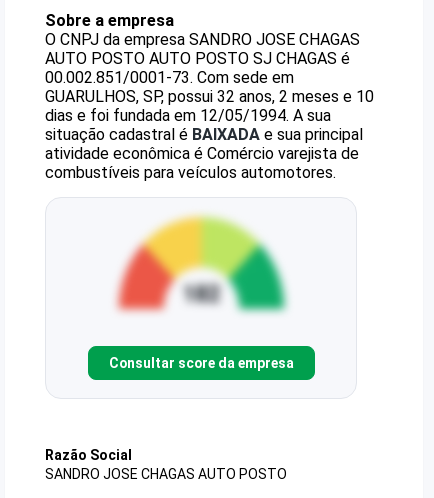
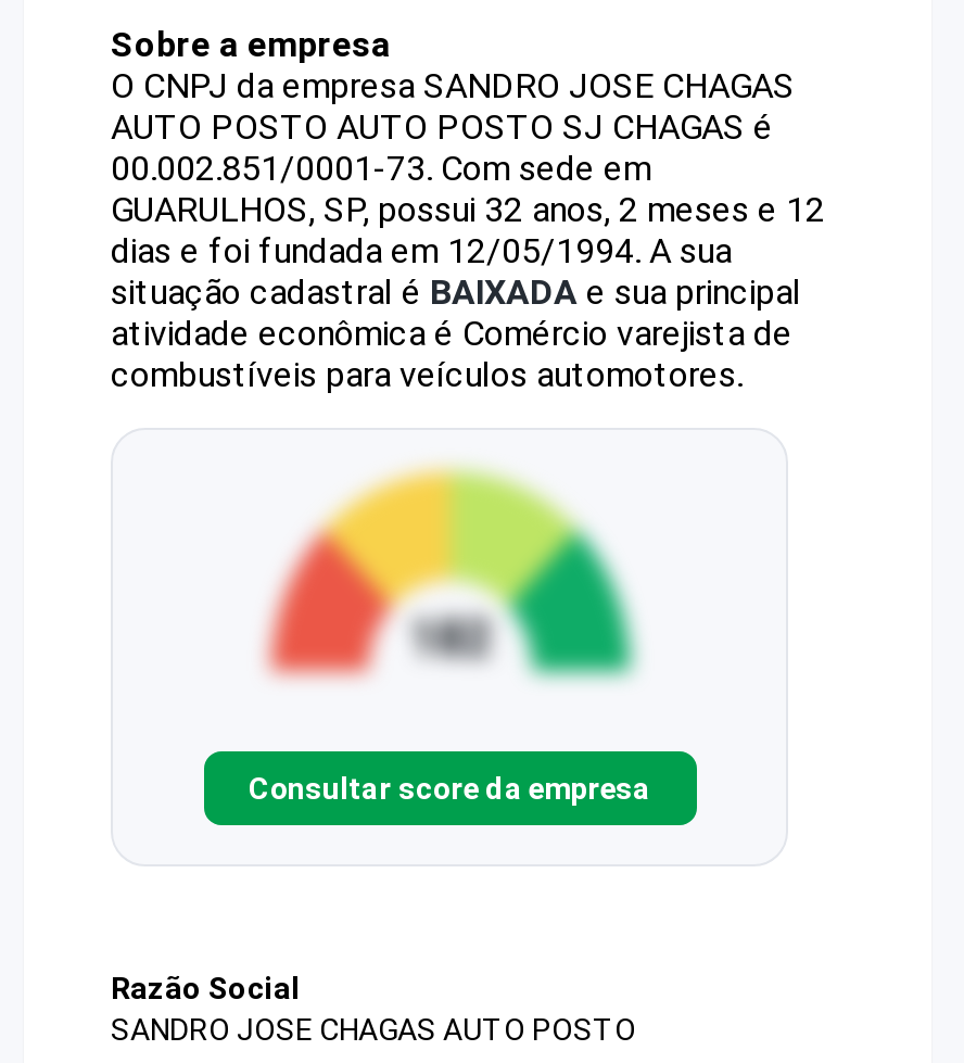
- GUARULHOS, SP, possui 32 anos, 2 meses e 10
+ GUARULHOS, SP, possui 32 anos, 2 meses e 12
